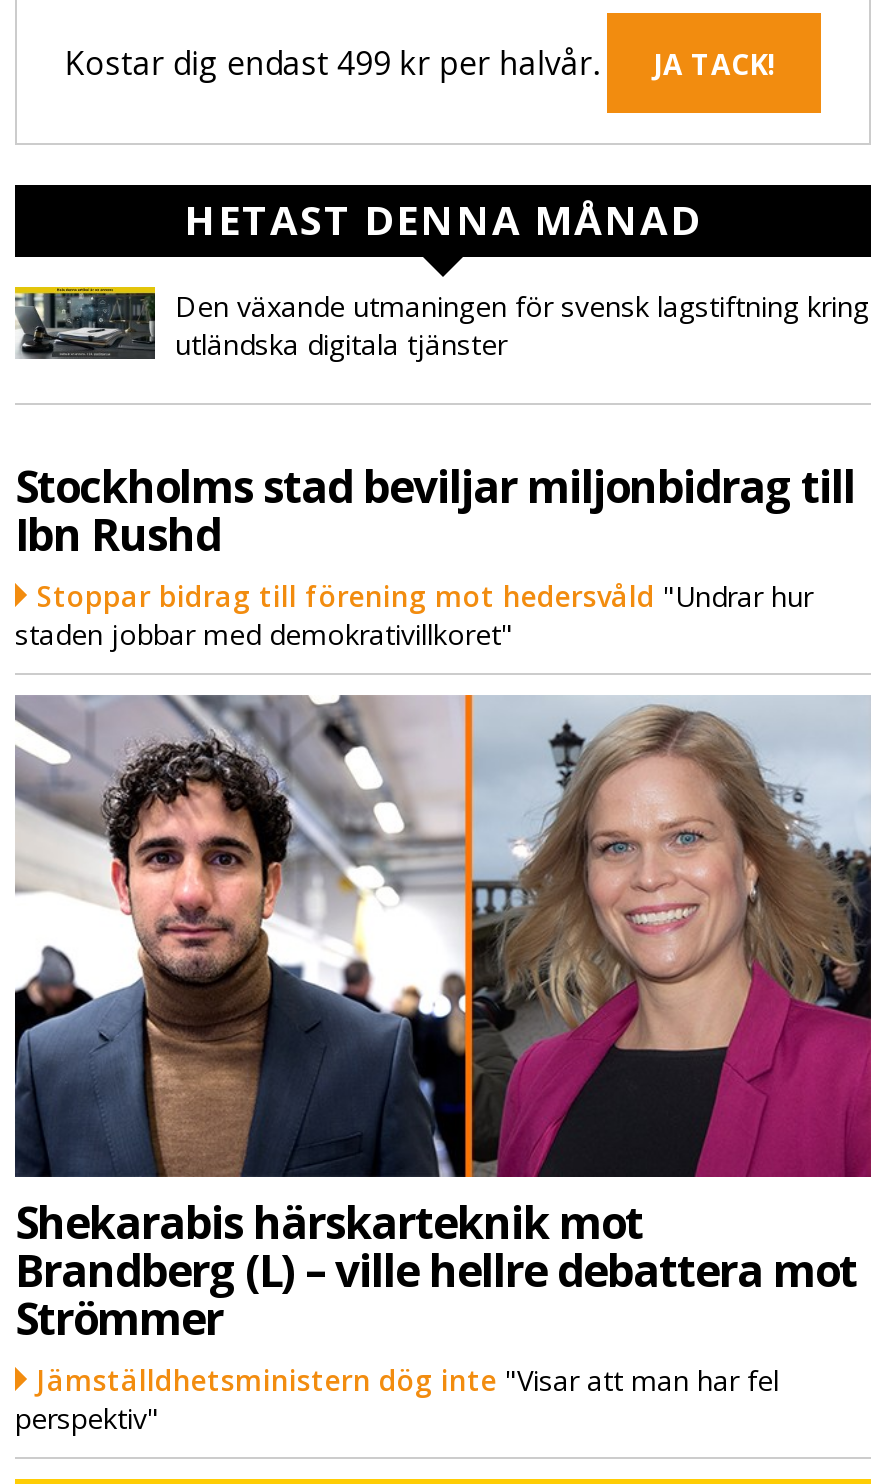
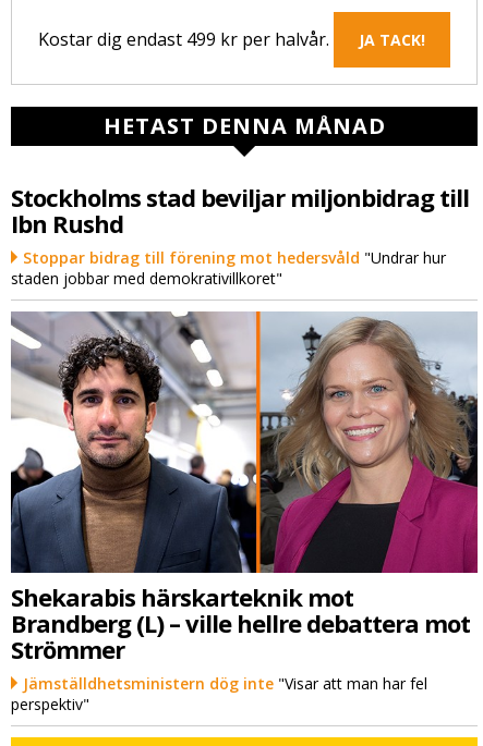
- [image]
- Den växande utmaningen för svensk lagstiftning kring
- utländska digitala tjänster
